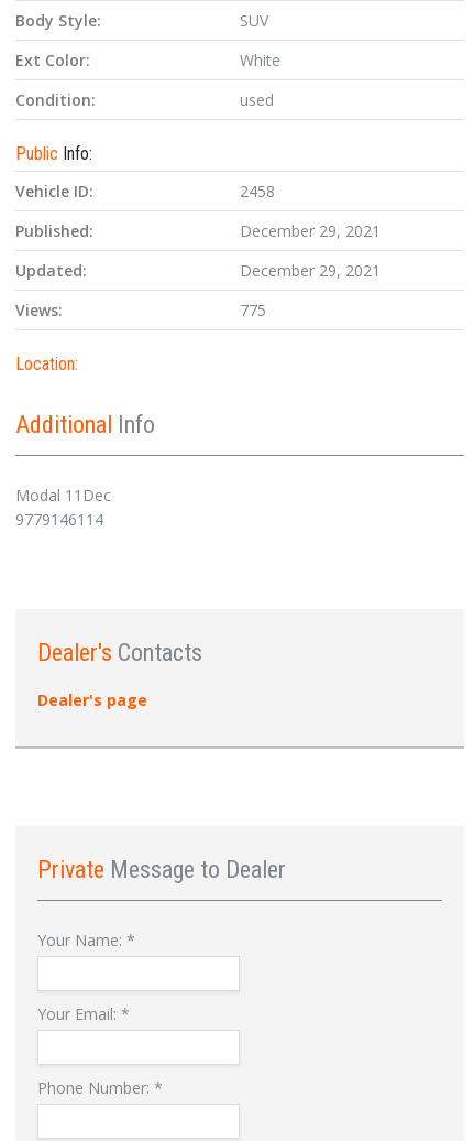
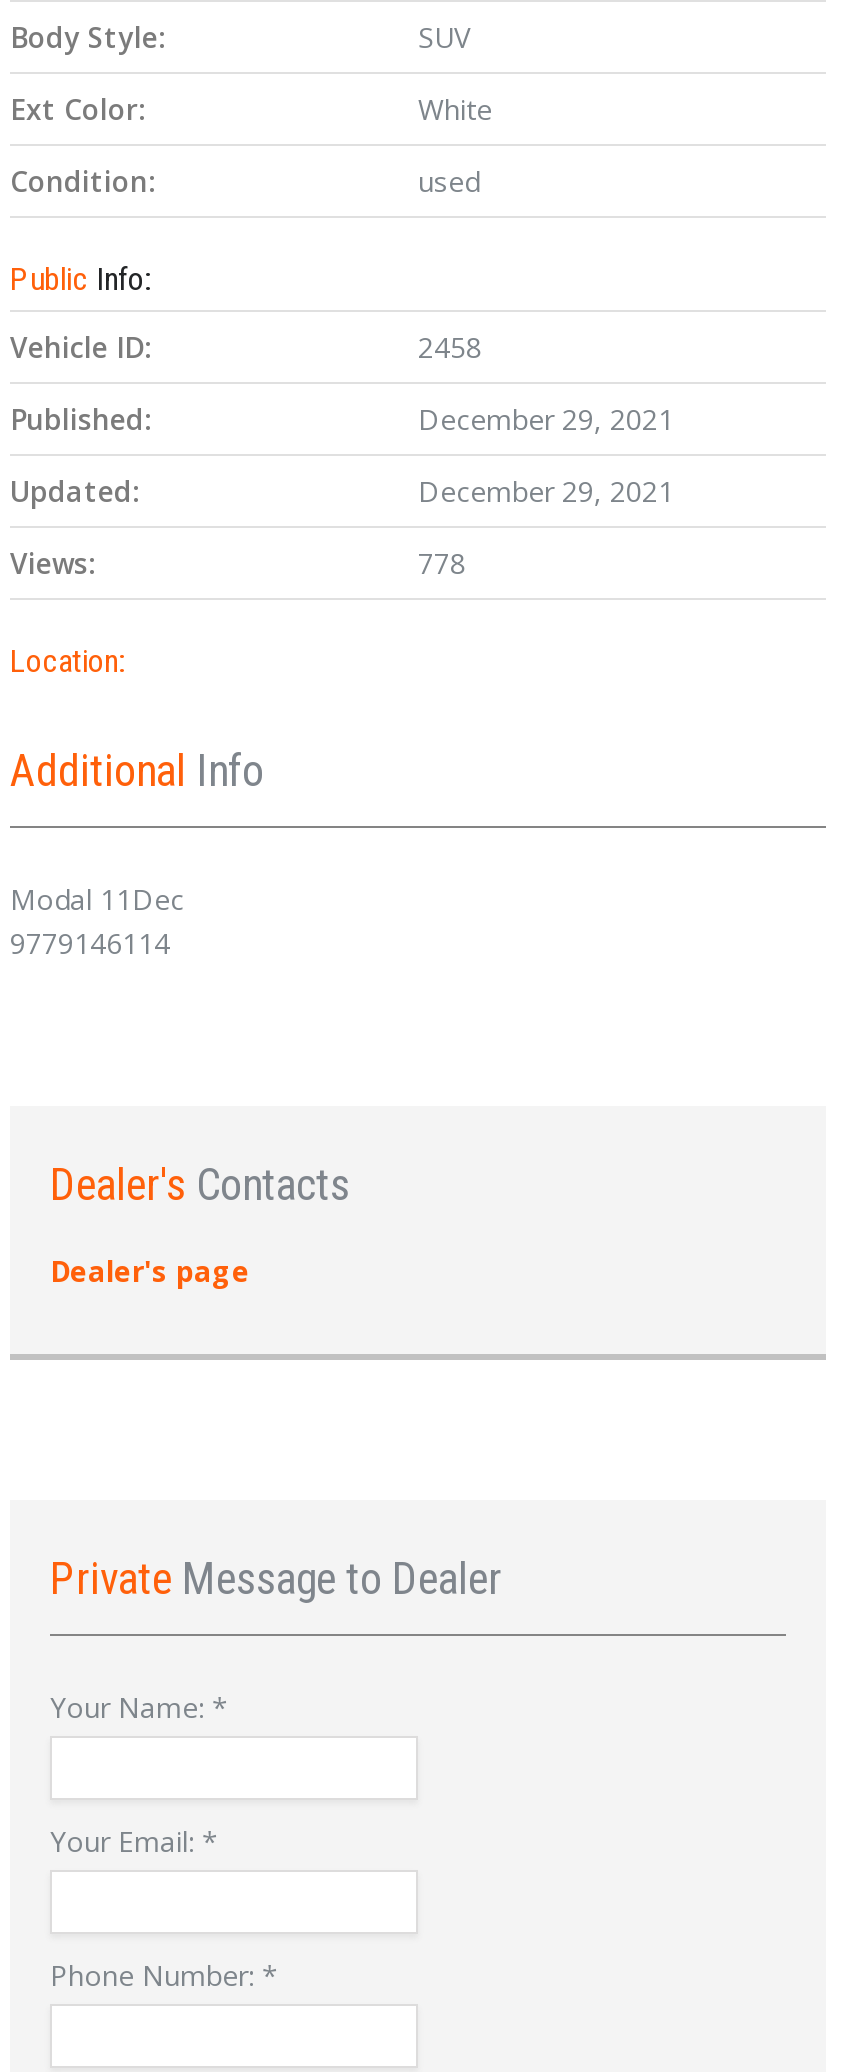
- 775
+ 778
